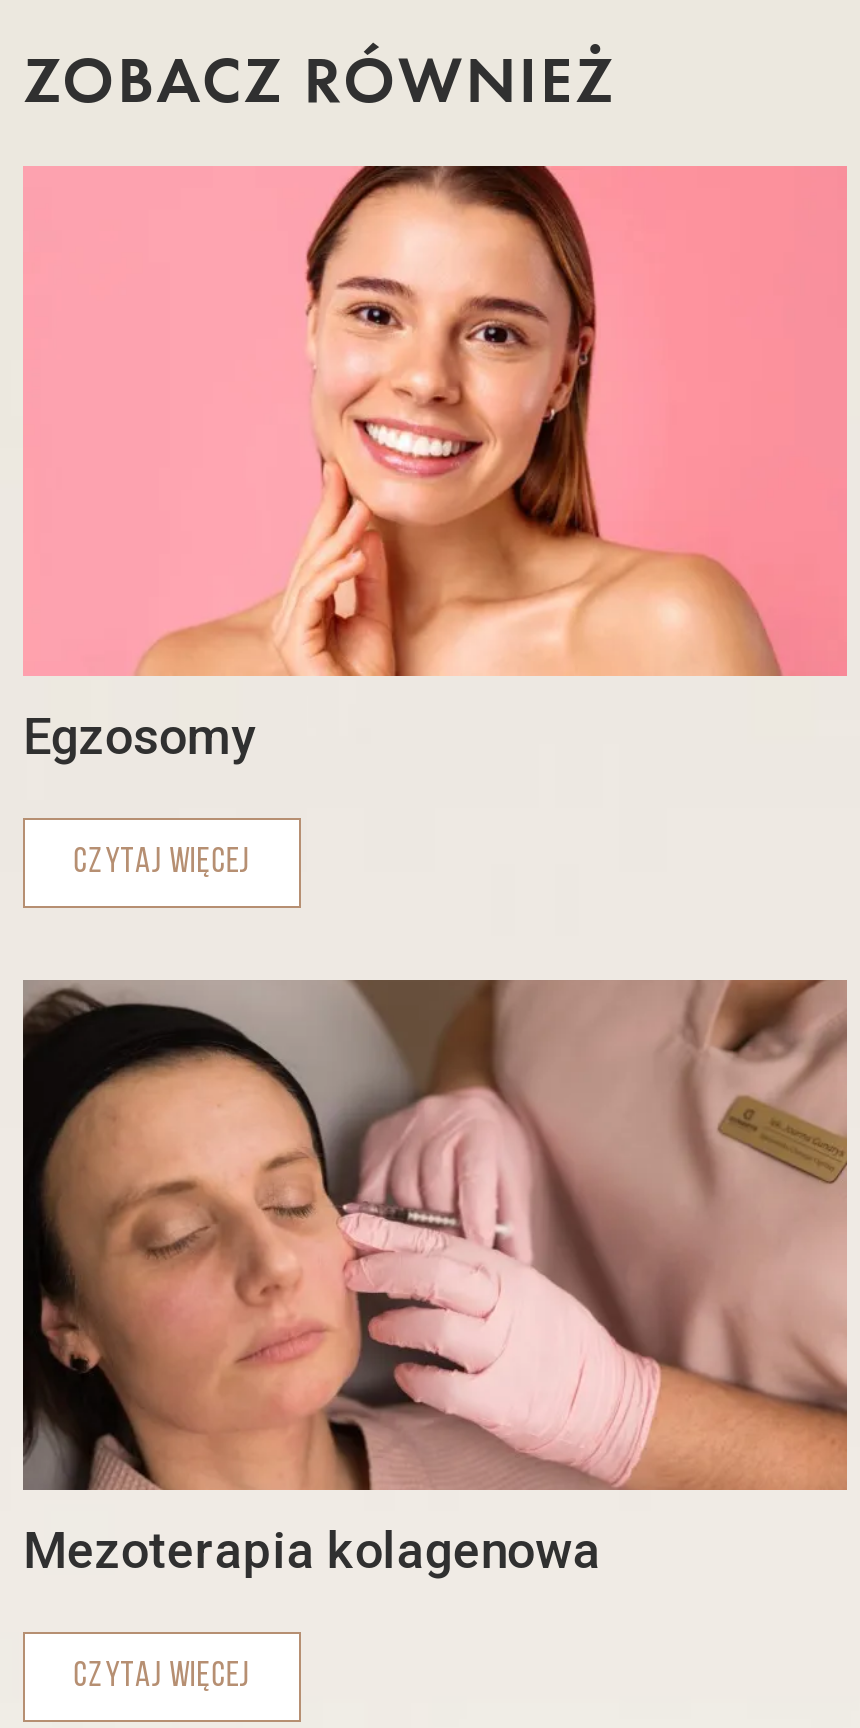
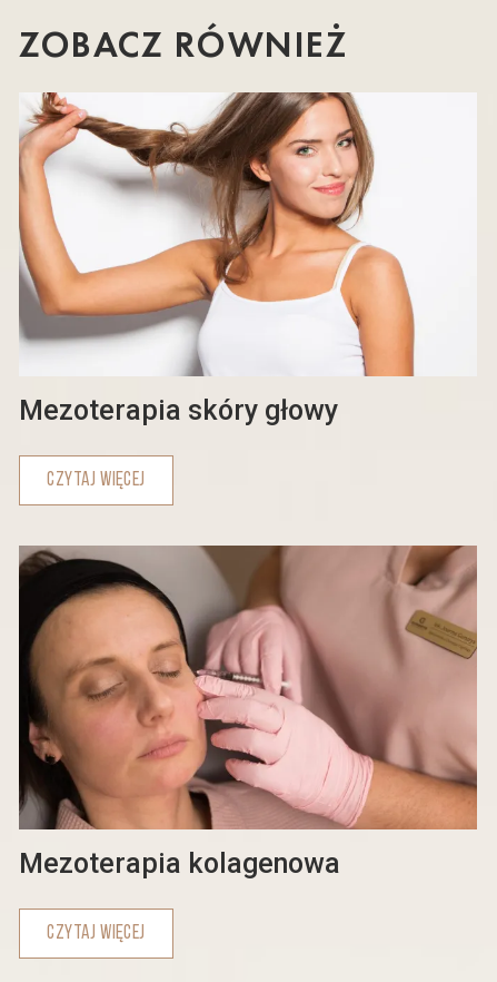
- [image]
- Egzosomy
+ [image]
+ Mezoterapia skóry głowy
